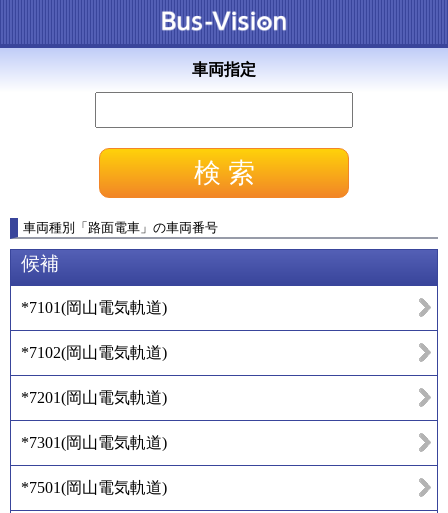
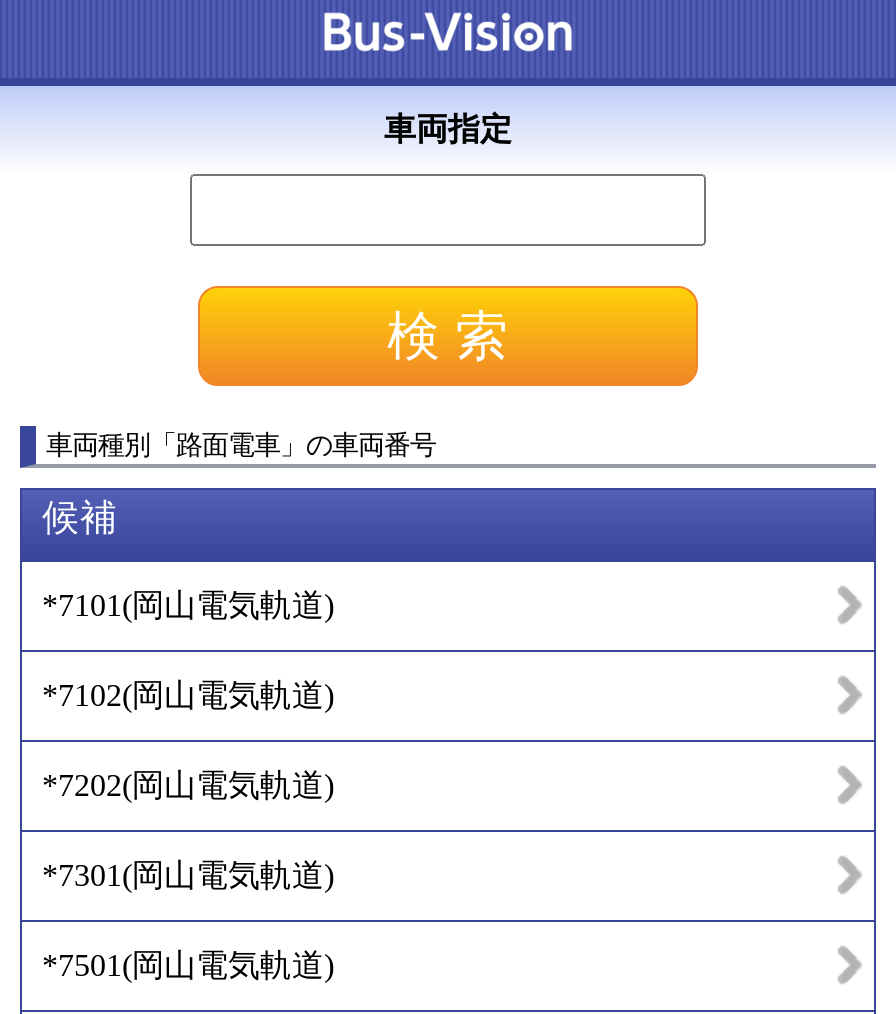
- *7201(岡山電気軌道)
+ *7202(岡山電気軌道)
